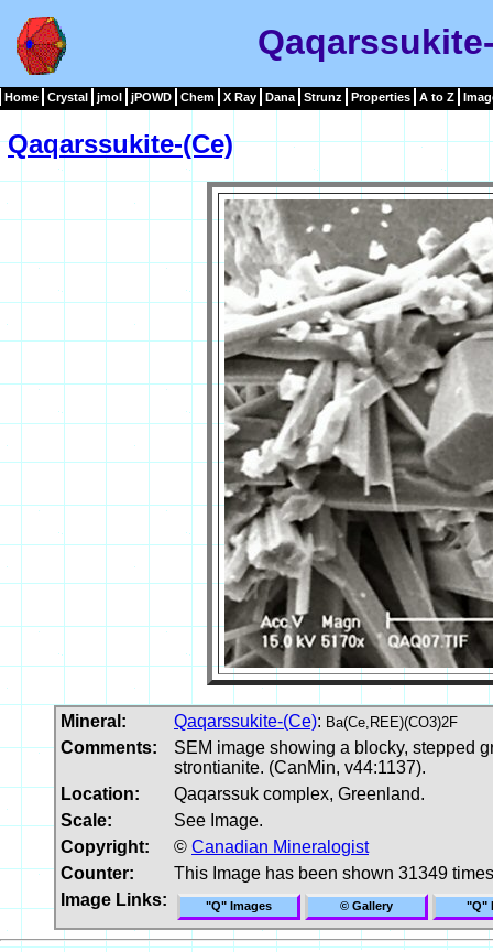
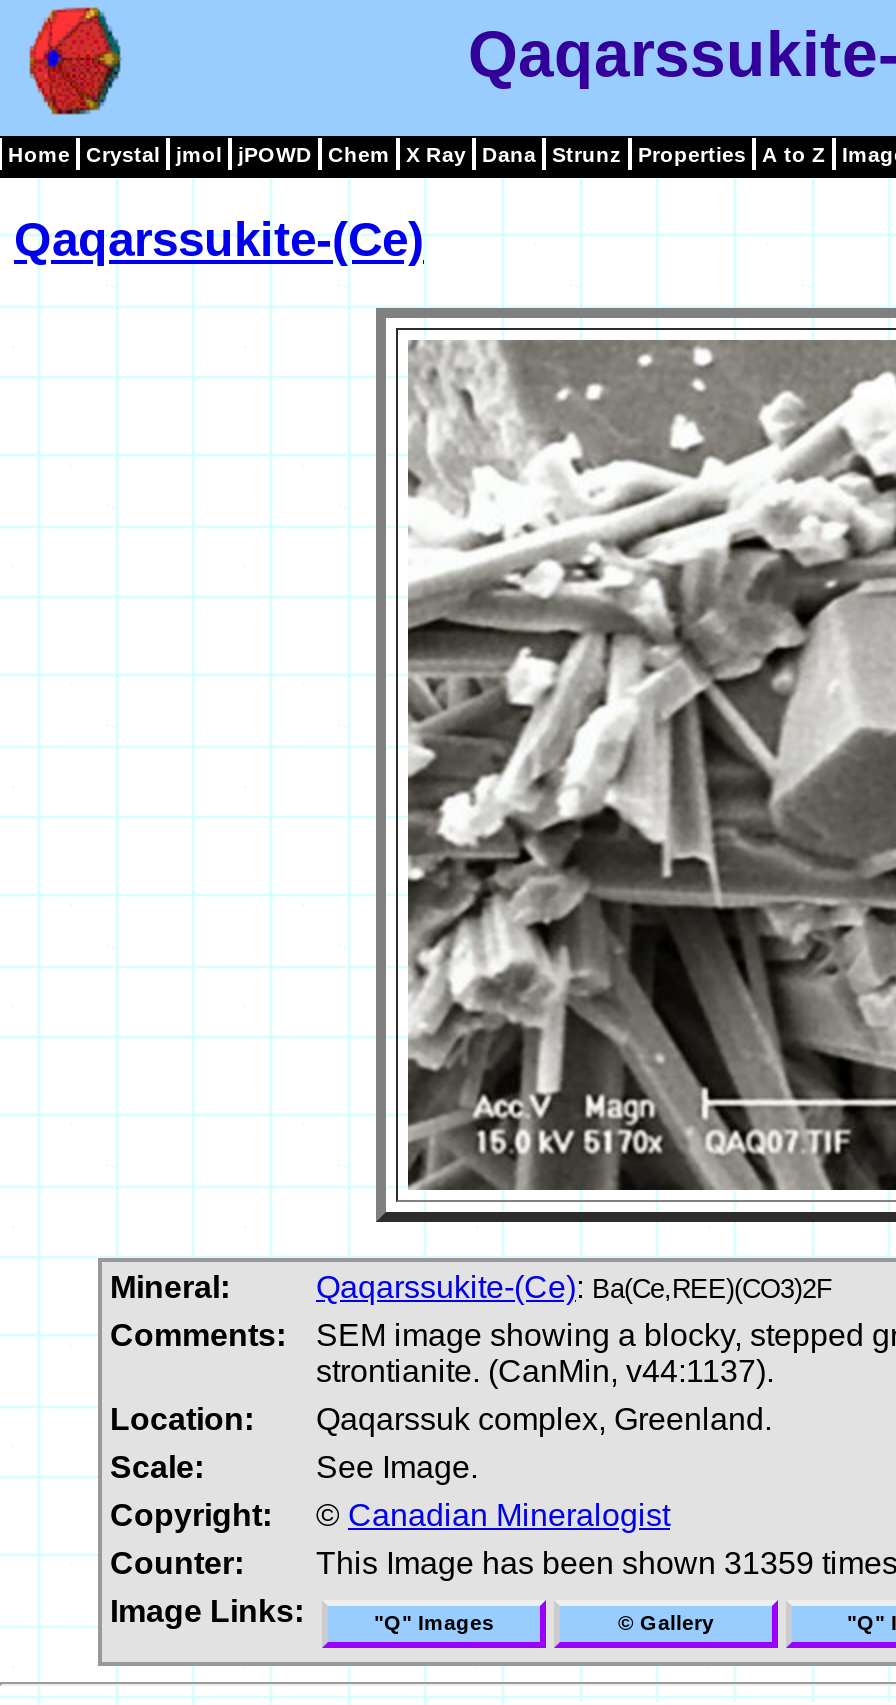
- This Image has been shown 31349 times
+ This Image has been shown 31359 times
